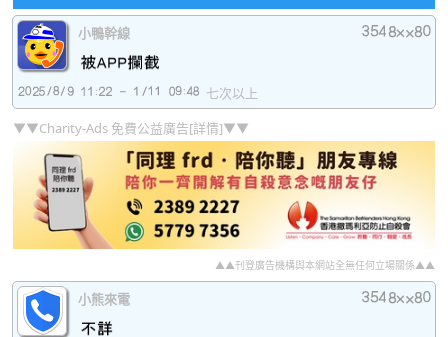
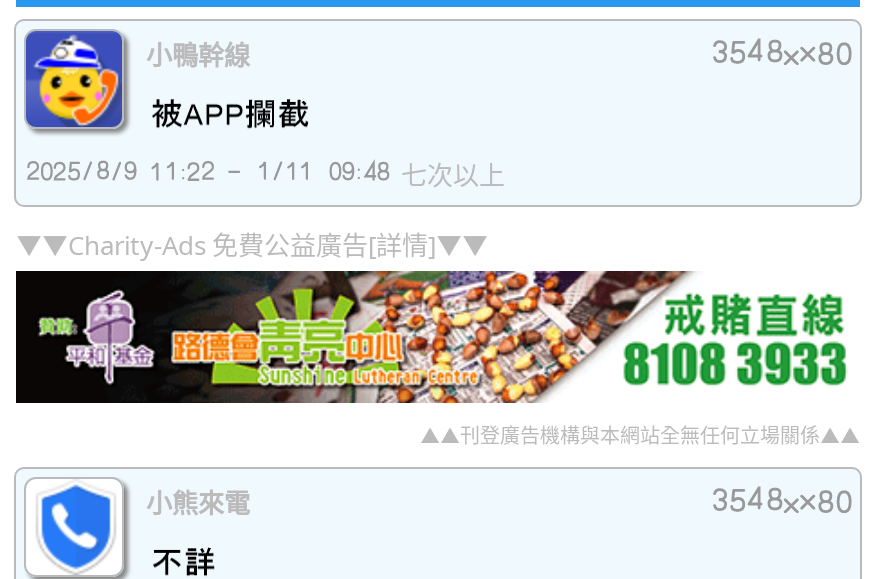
- [image]
+ [image]
